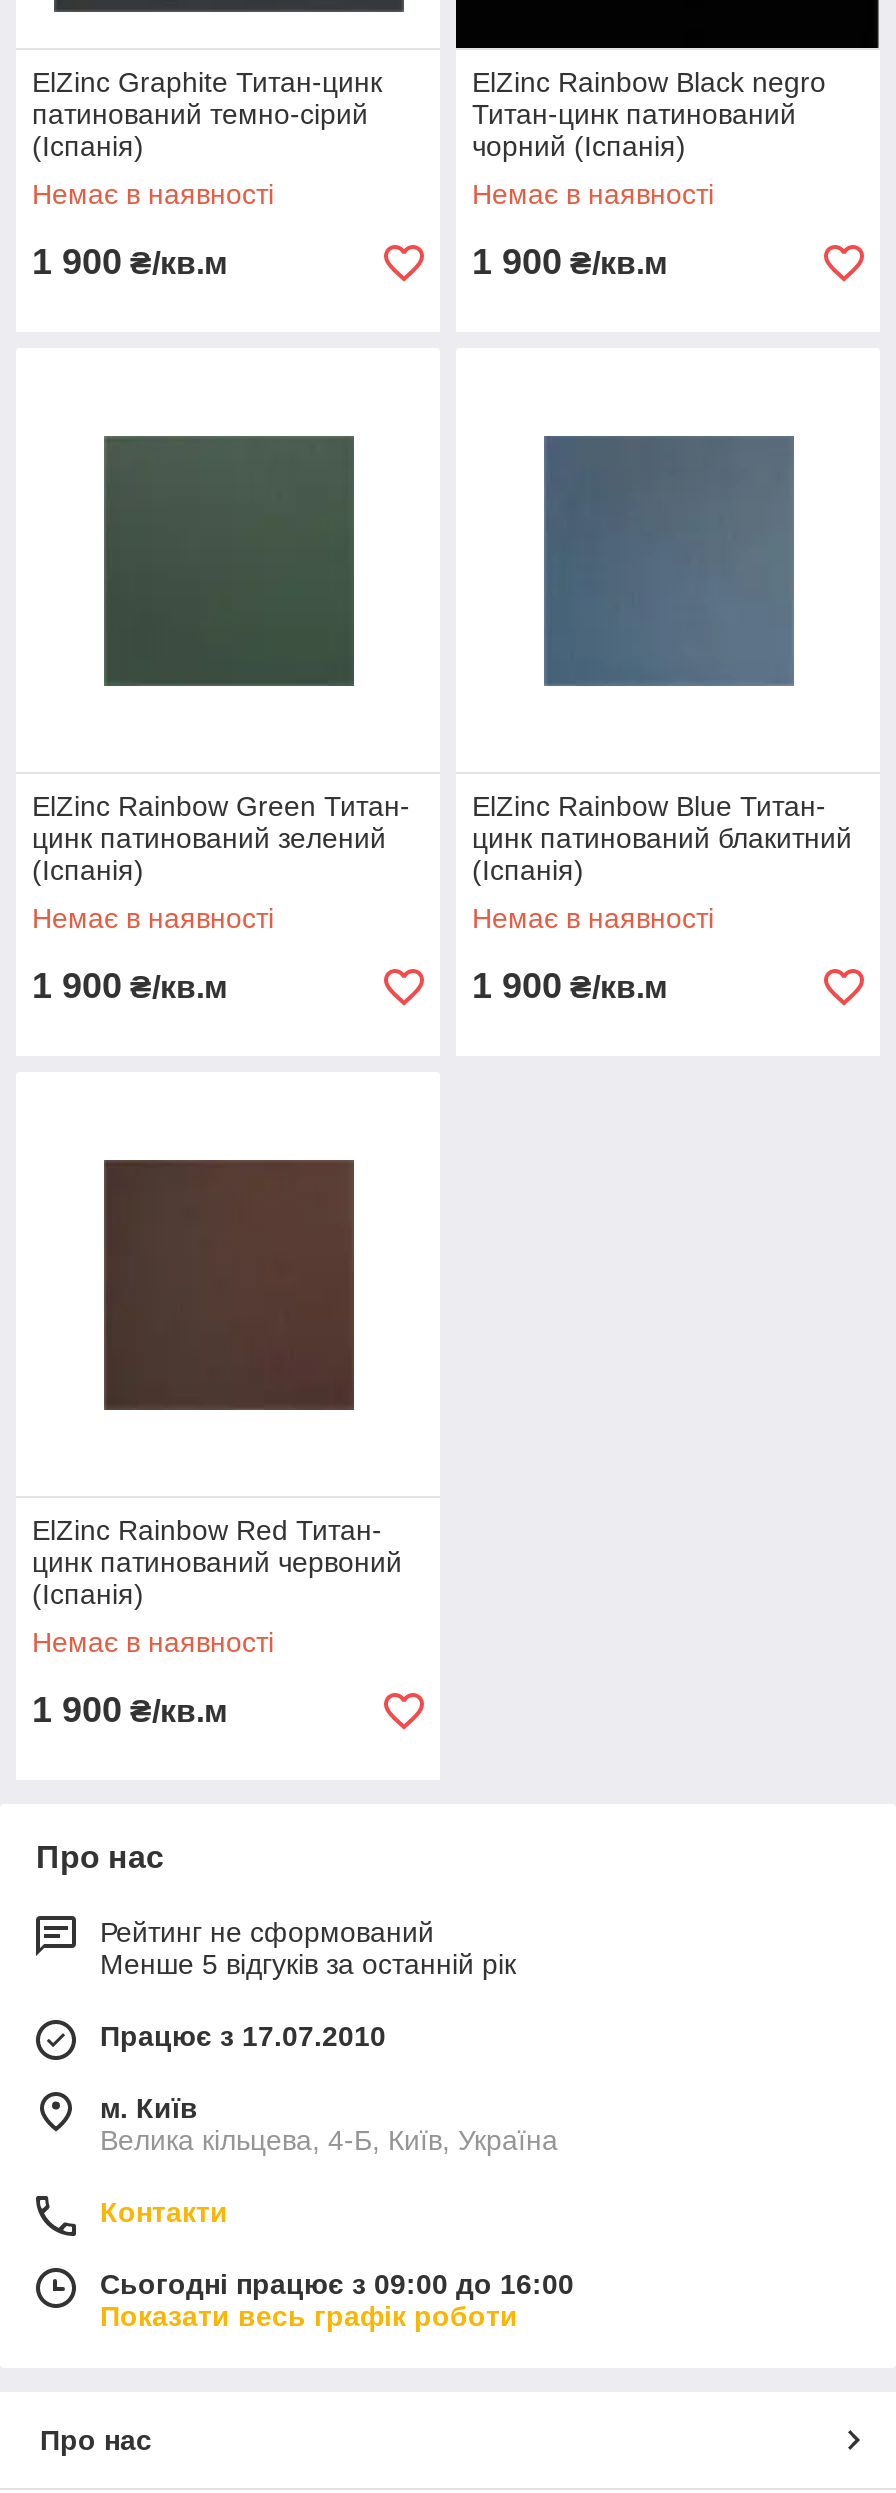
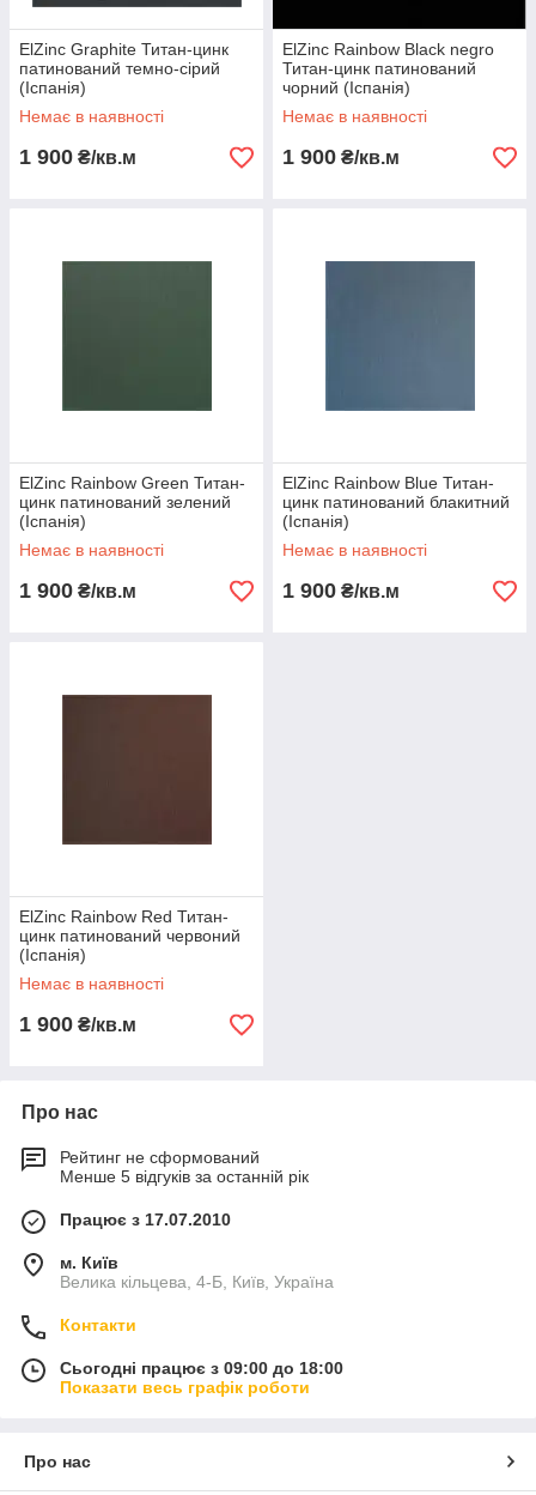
- Сьогодні працює з 09:00 до 16:00
+ Сьогодні працює з 09:00 до 18:00
